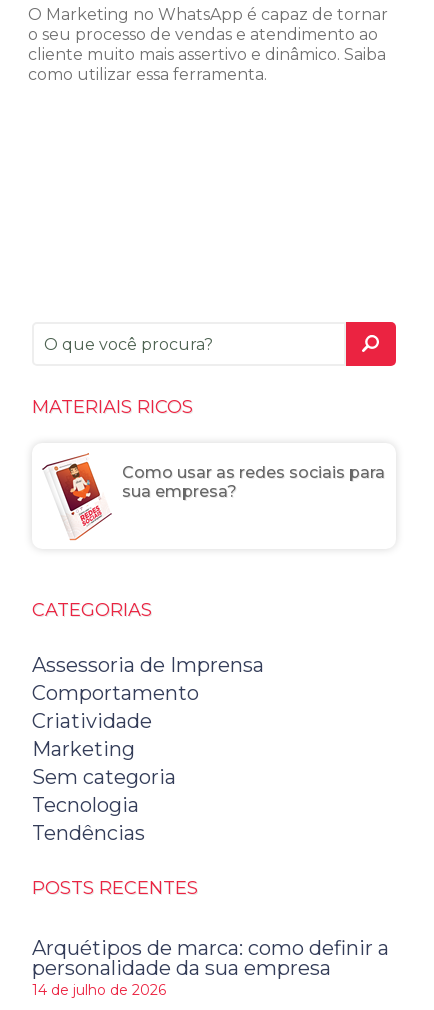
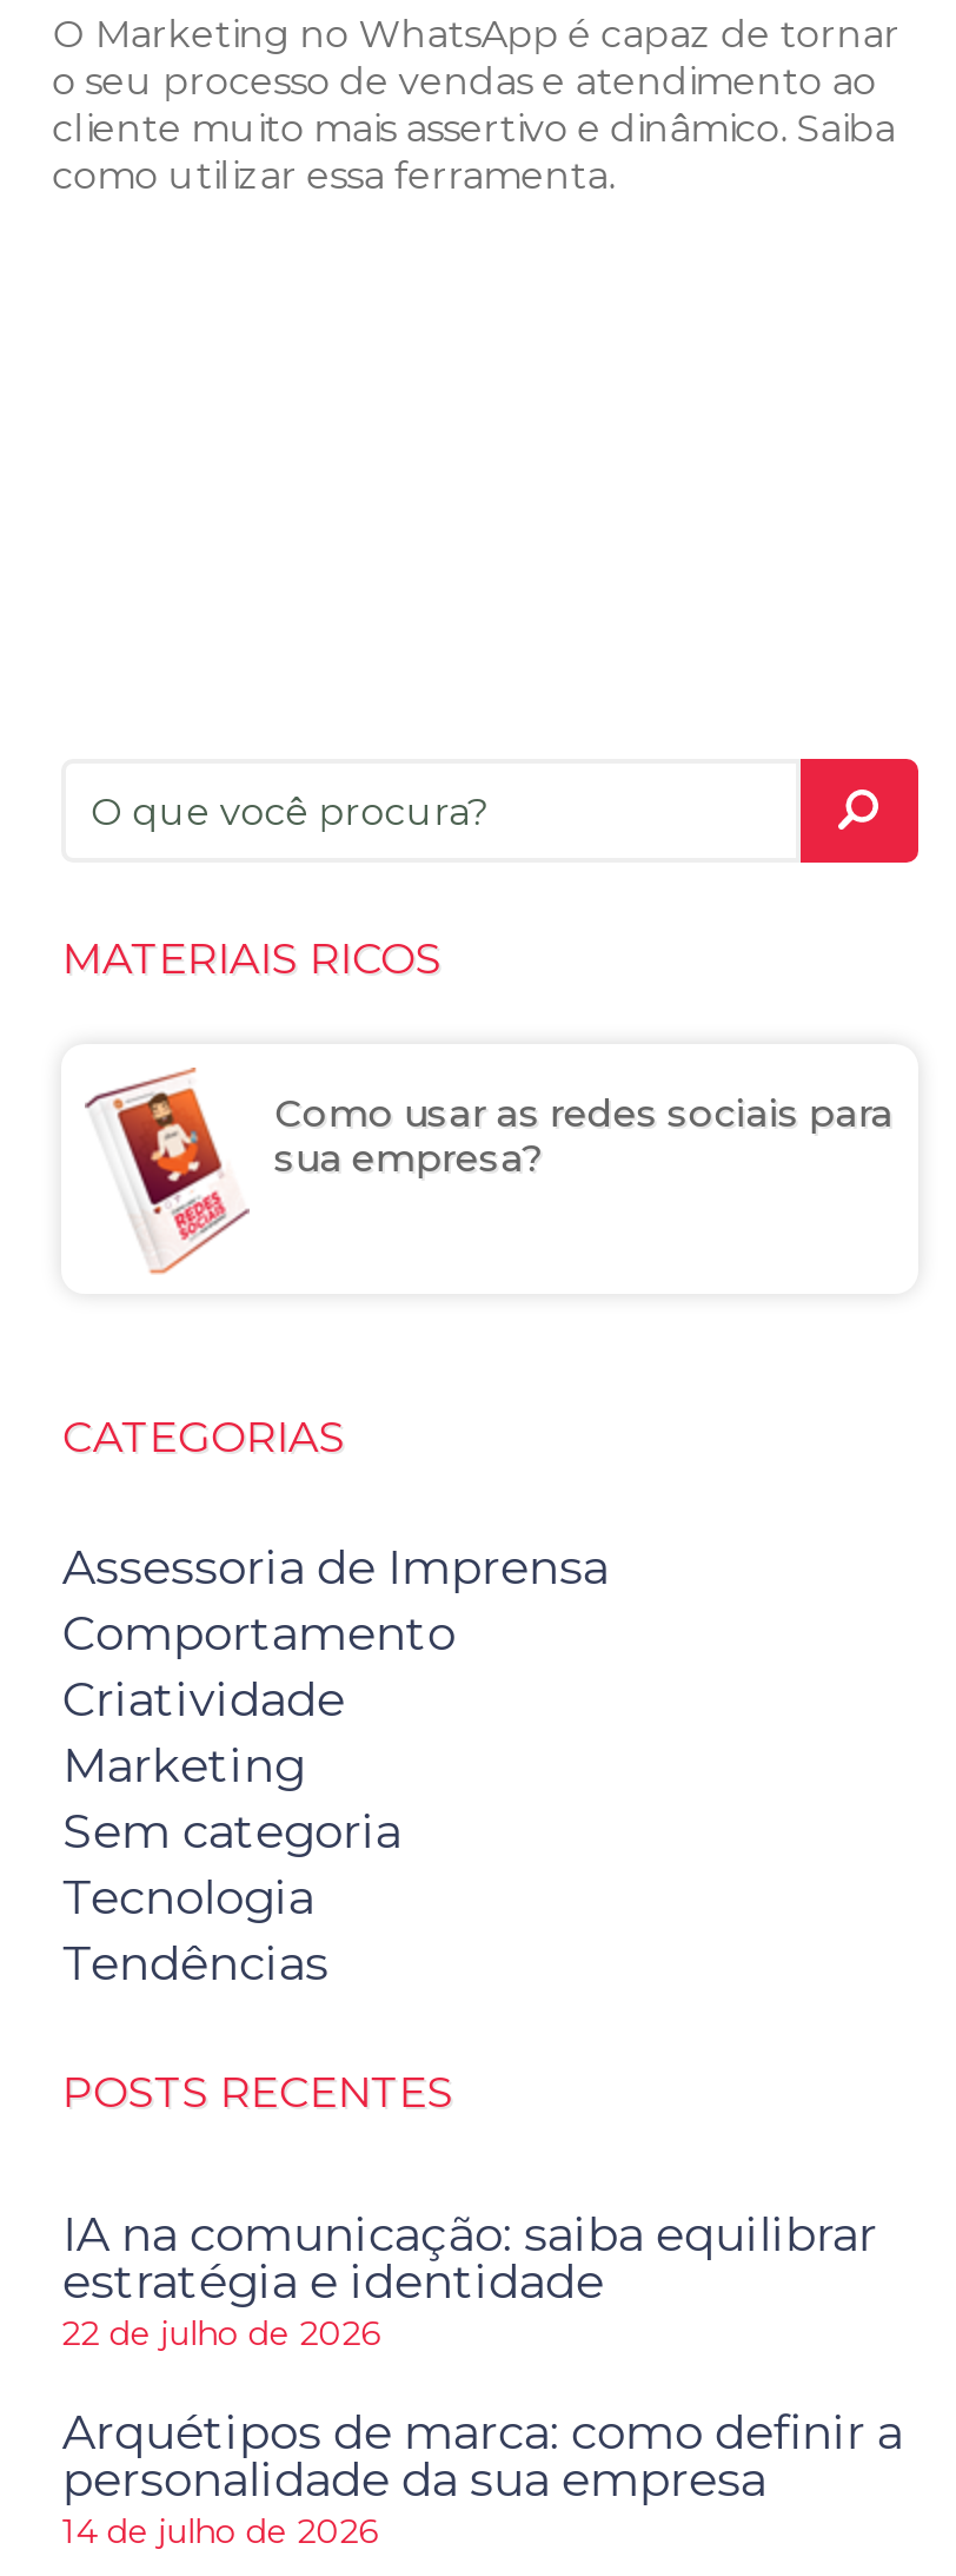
+ IA na comunicação: saiba equilibrar
+ estratégia e identidade
+ 22 de julho de 2026
